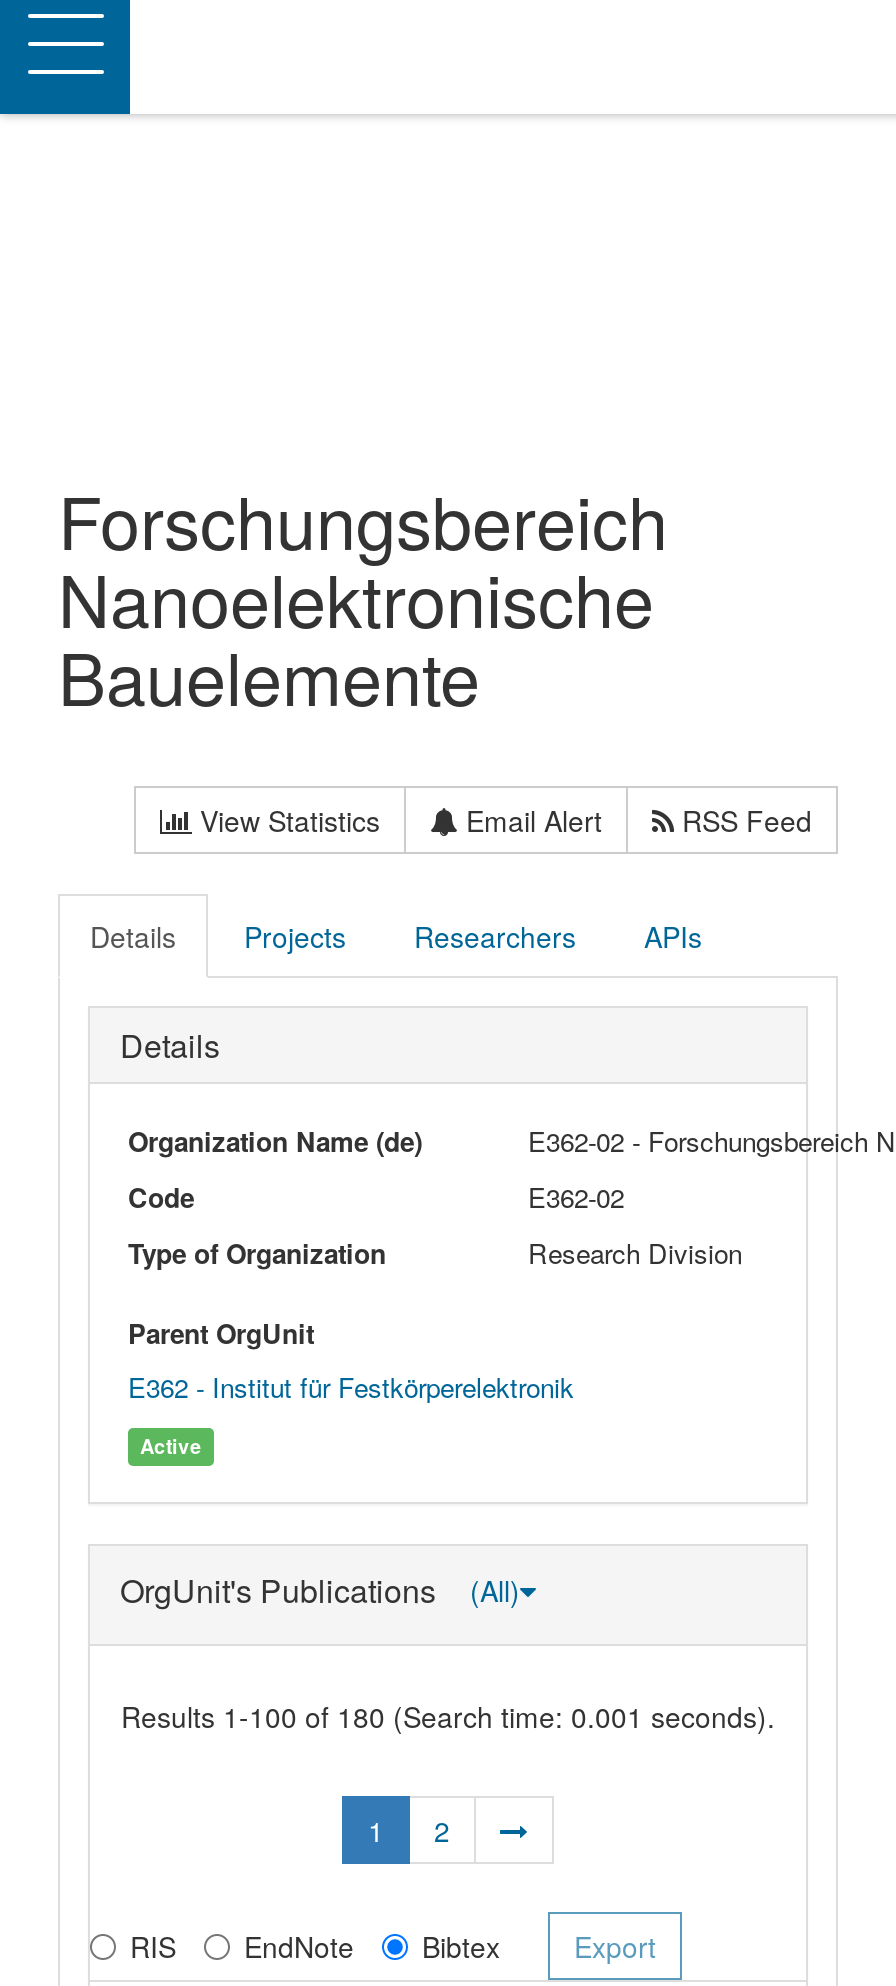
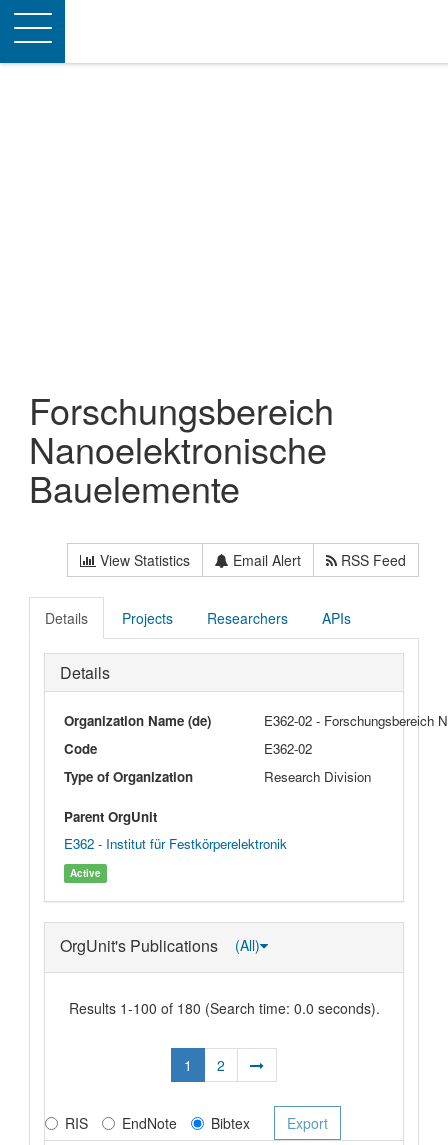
- Results 1-100 of 180 (Search time: 0.001 seconds).
+ Results 1-100 of 180 (Search time: 0.0 seconds).
